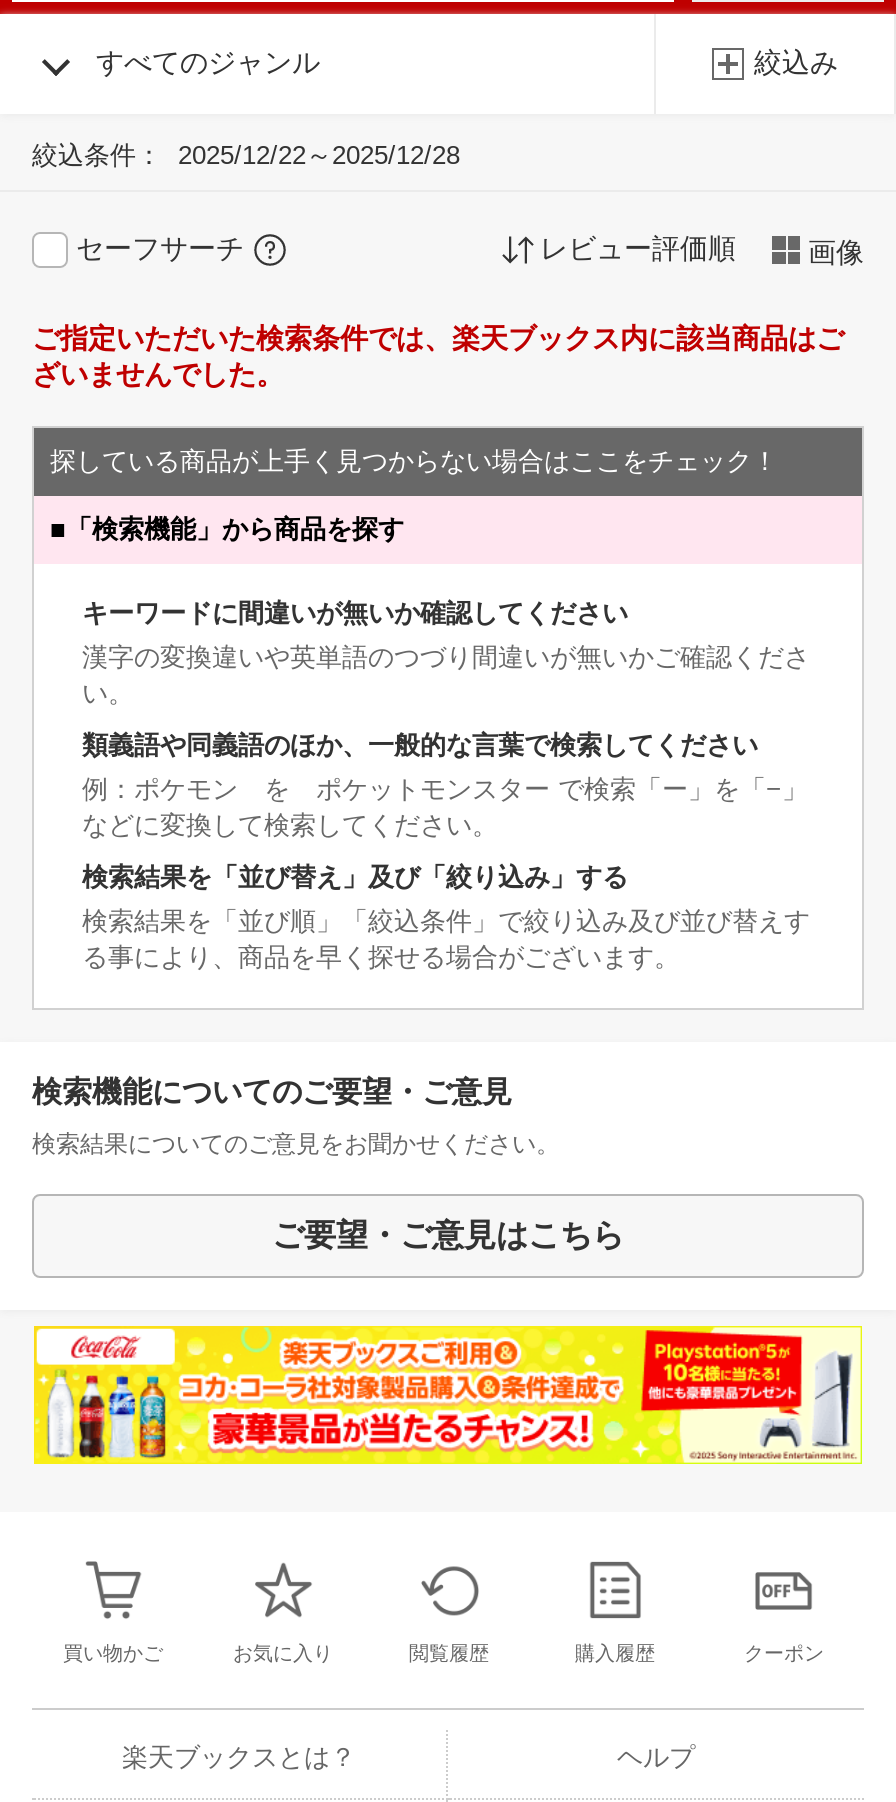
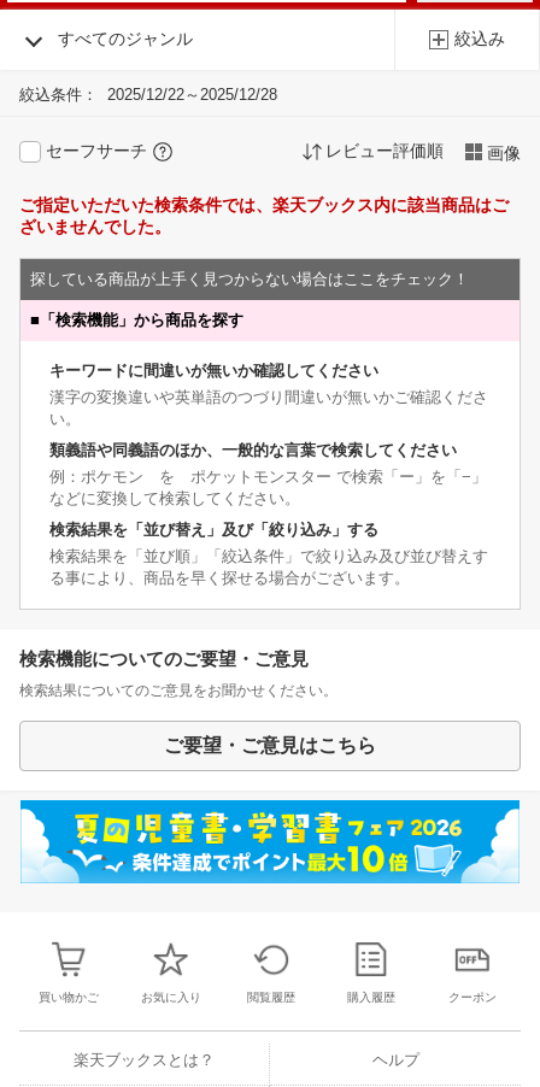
- [image]
+ [image]
